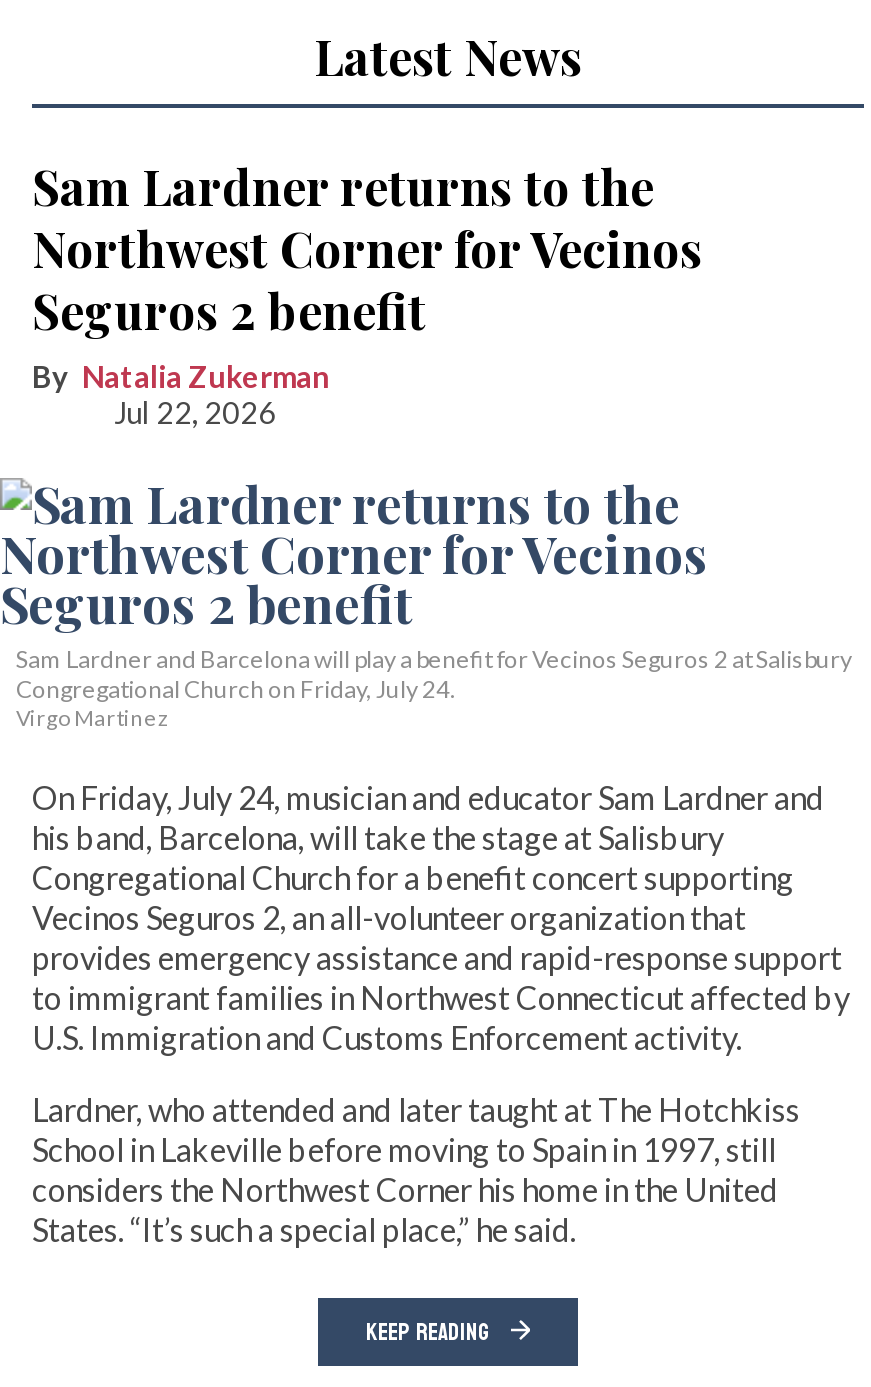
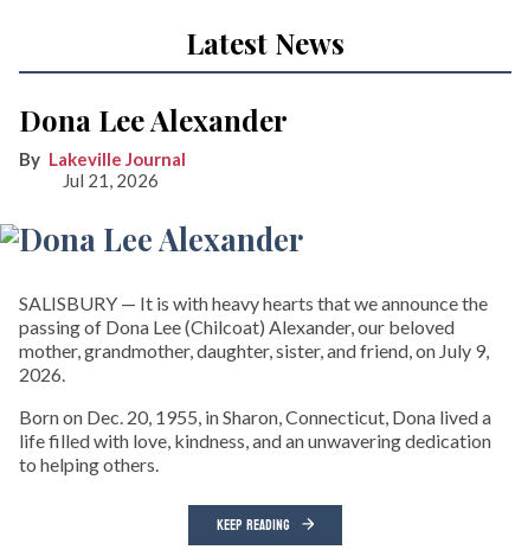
- Sam Lardner returns to the
- Northwest Corner for Vecinos
- Seguros 2 benefit
- Natalia Zukerman
- Jul 22, 2026
+ Dona Lee Alexander
+ Lakeville Journal
+ Jul 21, 2026

- Sam Lardner and Barcelona will play a benefit for Vecinos Seguros 2 at Salisbury
- Congregational Church on Friday, July 24.
- Virgo Martinez
- On Friday, July 24, musician and educator Sam Lardner and
- his band, Barcelona, will take the stage at Salisbury
- Congregational Church for a benefit concert supporting
- Vecinos Seguros 2, an all-volunteer organization that
- provides emergency assistance and rapid-response support
- to immigrant families in Northwest Connecticut affected by
- U.S. Immigration and Customs Enforcement activity.
- Lardner, who attended and later taught at The Hotchkiss
- School in Lakeville before moving to Spain in 1997, still
- considers the Northwest Corner his home in the United
- States. “It’s such a special place,” he said.
+ SALISBURY — It is with heavy hearts that we announce the
+ passing of Dona Lee (Chilcoat) Alexander, our beloved
+ mother, grandmother, daughter, sister, and friend, on July 9,
+ 2026.
+ Born on Dec. 20, 1955, in Sharon, Connecticut, Dona lived a
+ life filled with love, kindness, and an unwavering dedication
+ to helping others.
